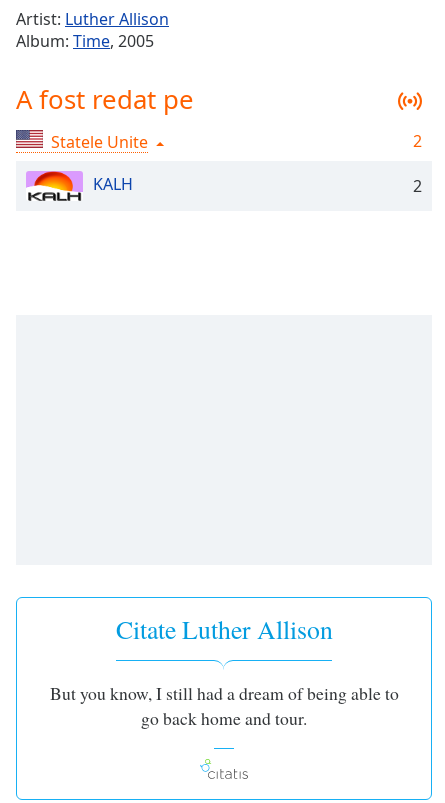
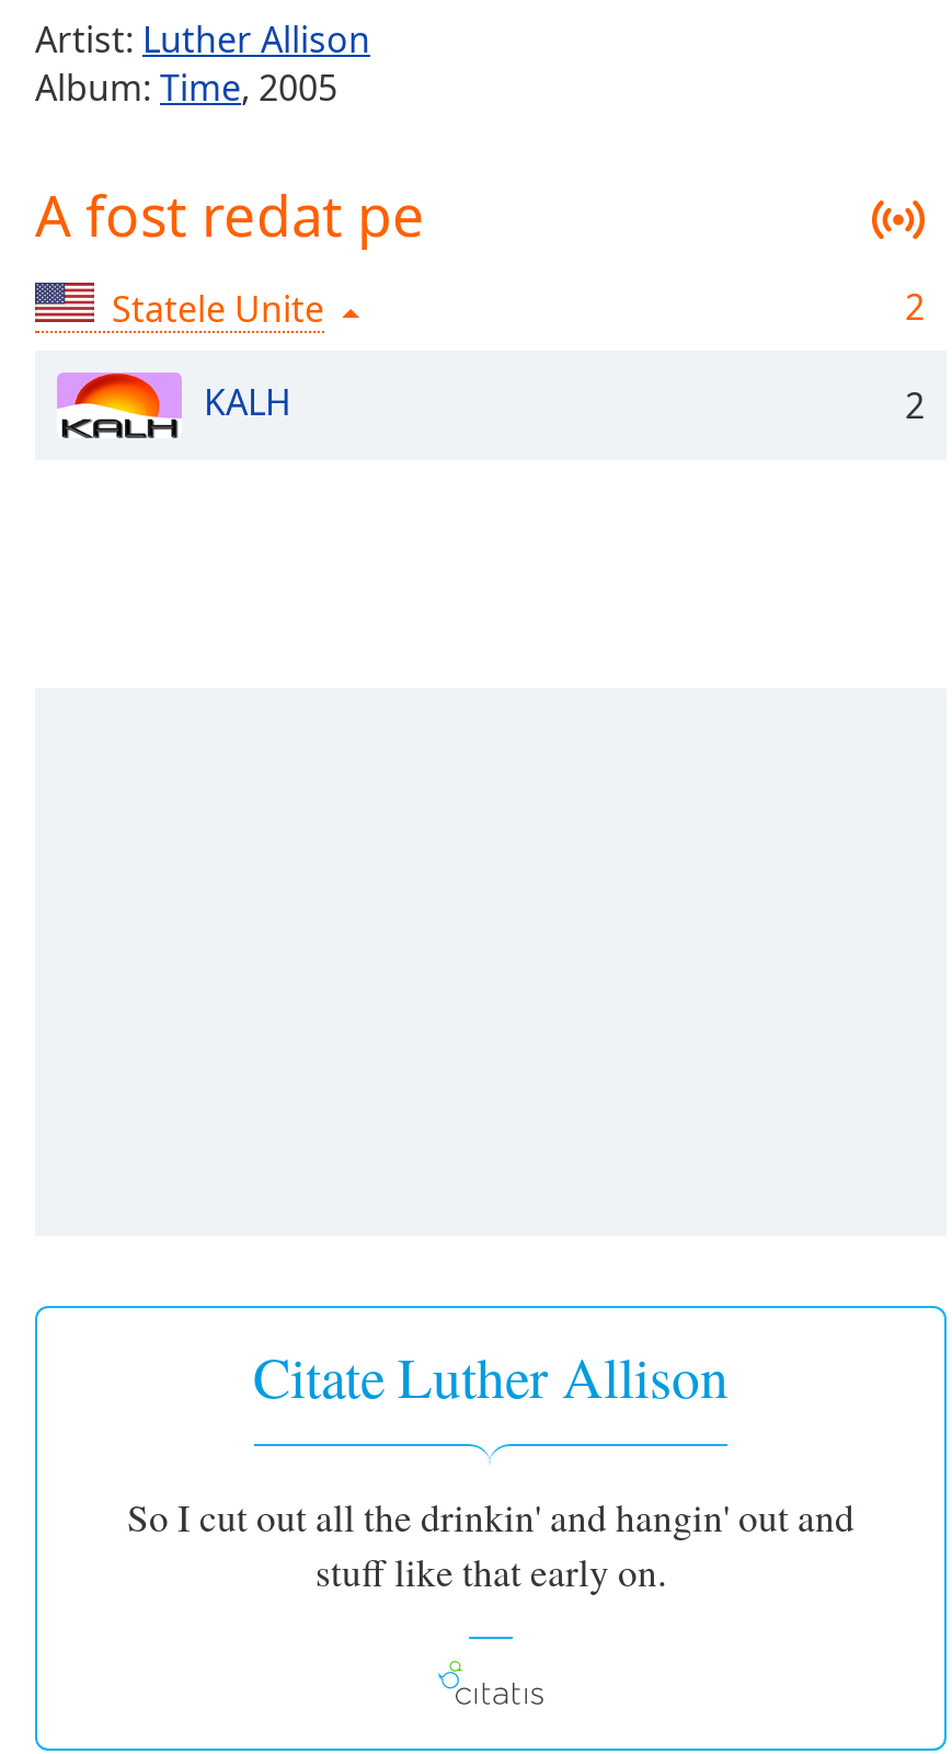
- But you know, I still had a dream of being able to
- go back home and tour.
+ So I cut out all the drinkin' and hangin' out and
+ stuff like that early on.
